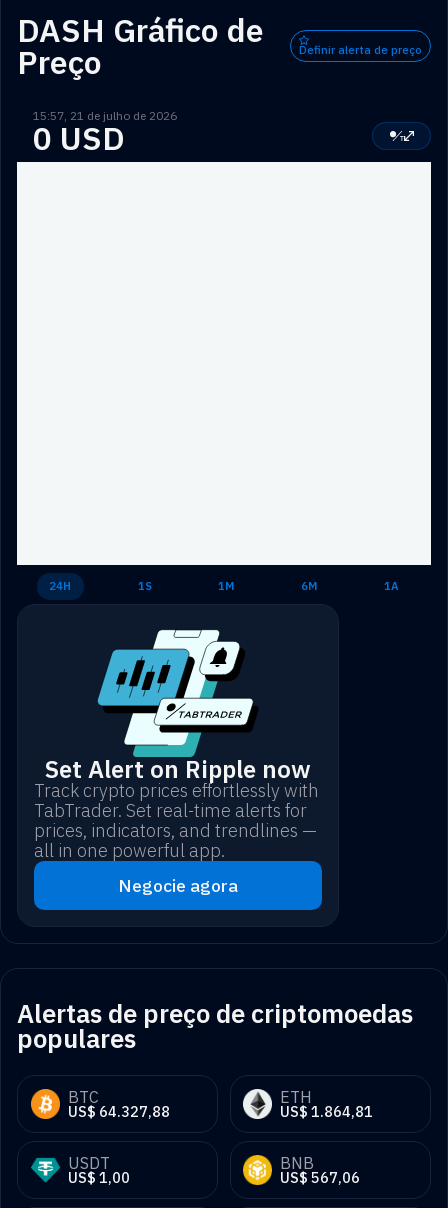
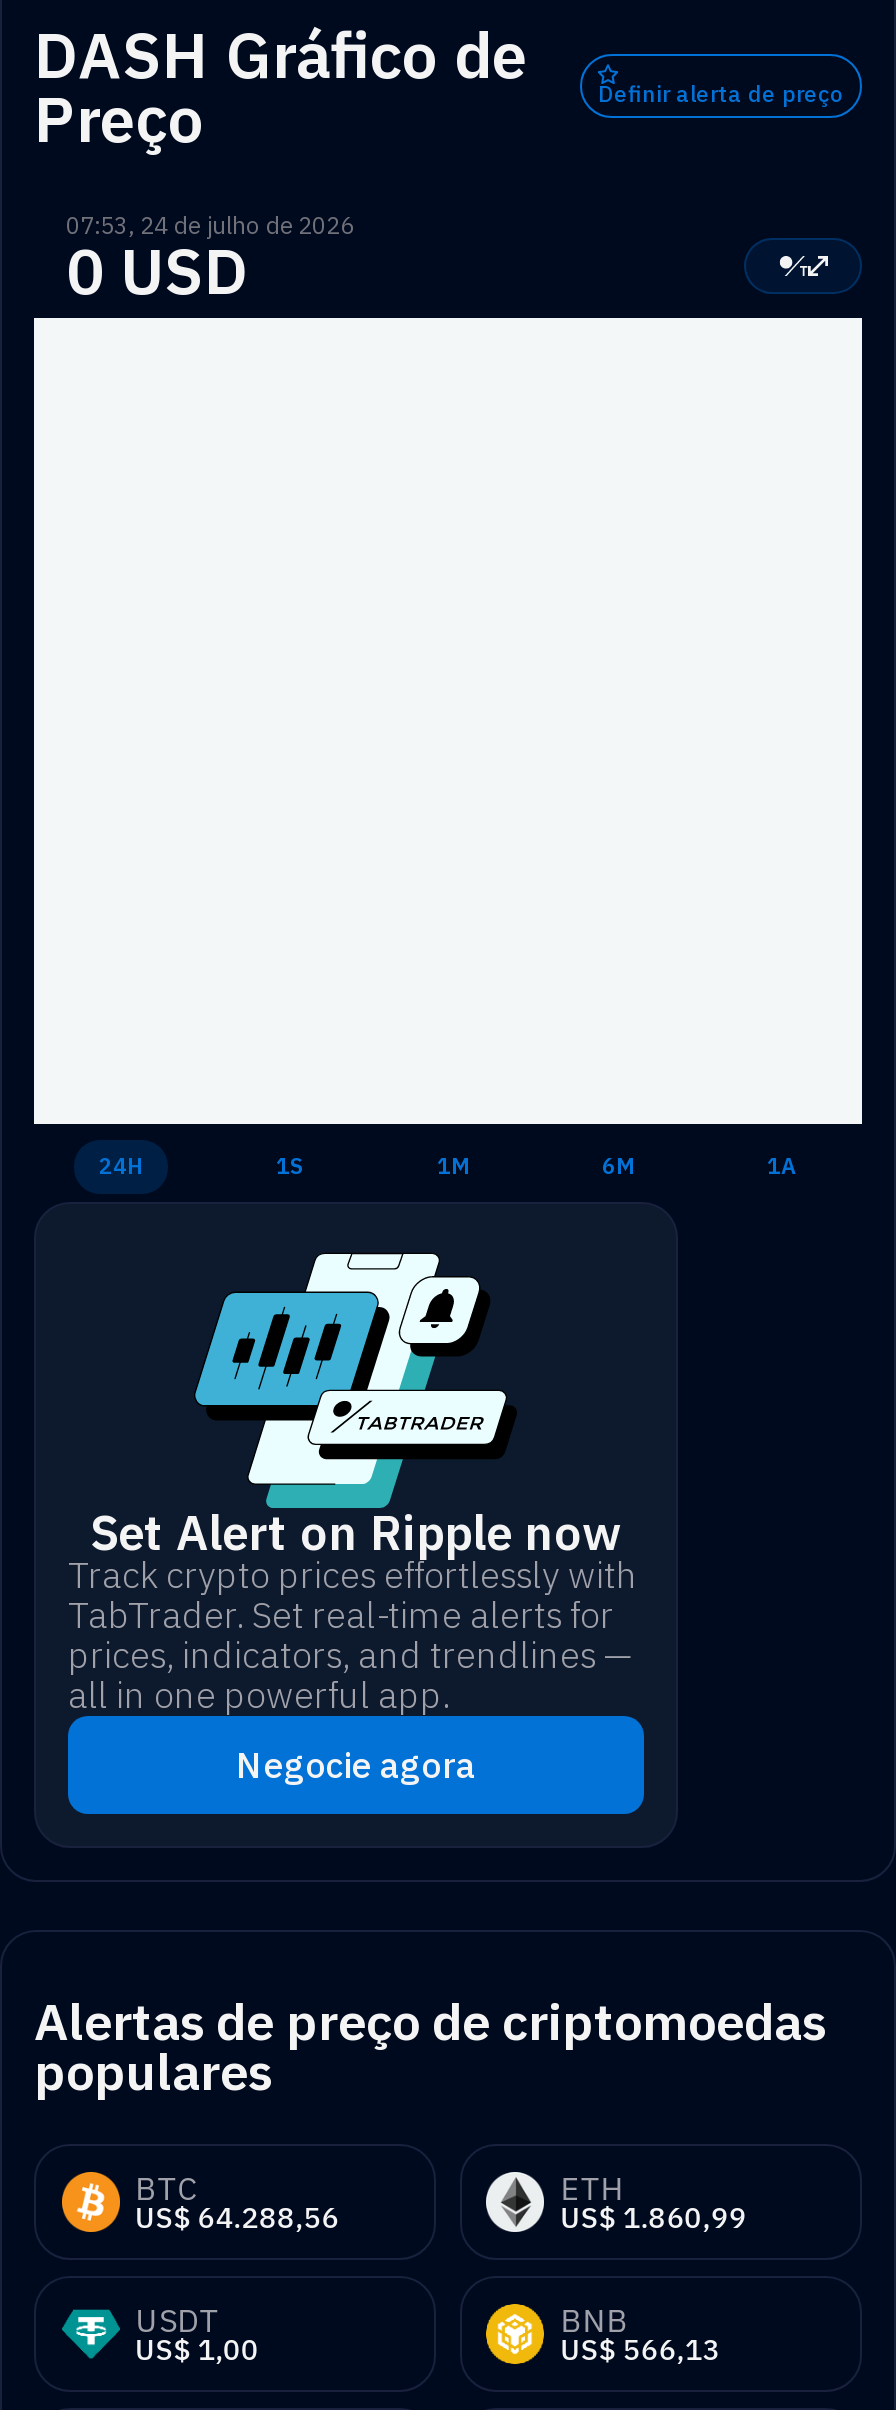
- 15:57, 21 de julho de 2026
+ 07:53, 24 de julho de 2026

- US$ 64.327,88
+ US$ 64.288,56

- US$ 1.864,81
+ US$ 1.860,99

- US$ 567,06
+ US$ 566,13
